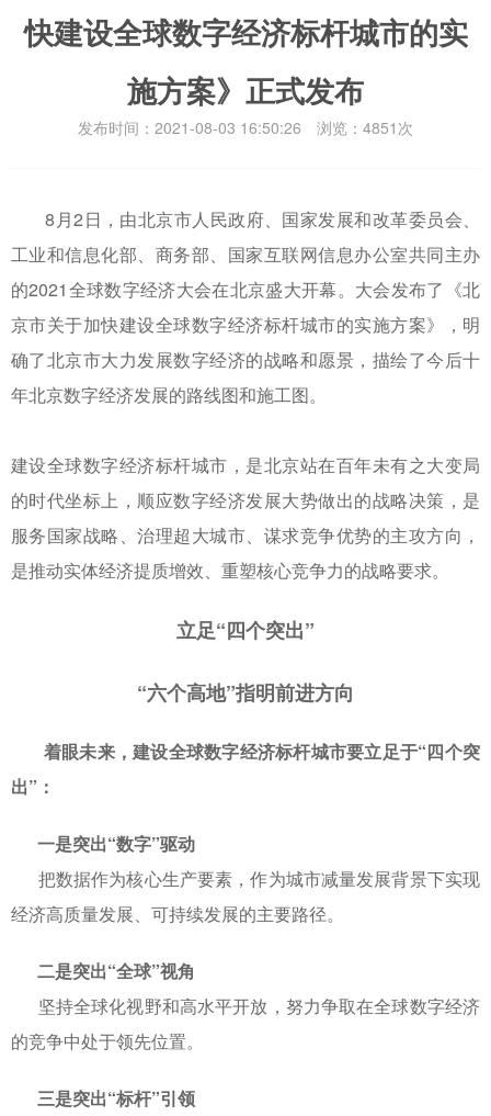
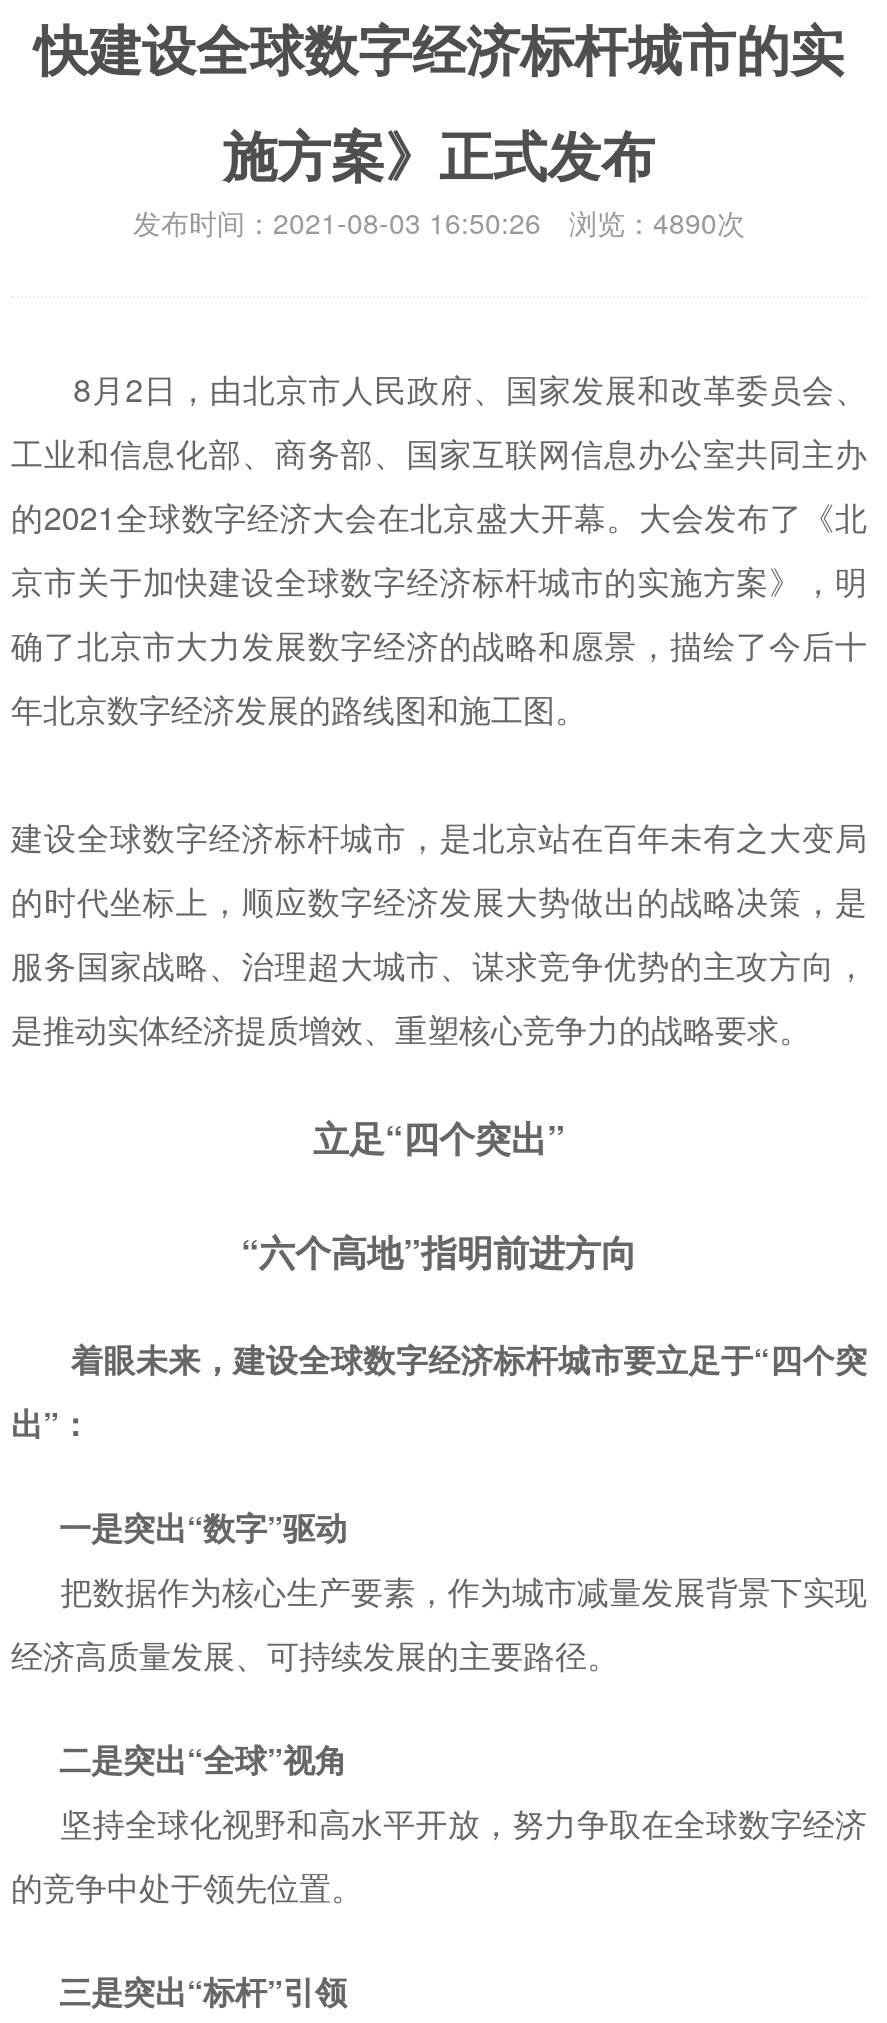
- 发布时间：2021-08-03 16:50:26 浏览：4851次
+ 发布时间：2021-08-03 16:50:26 浏览：4890次
